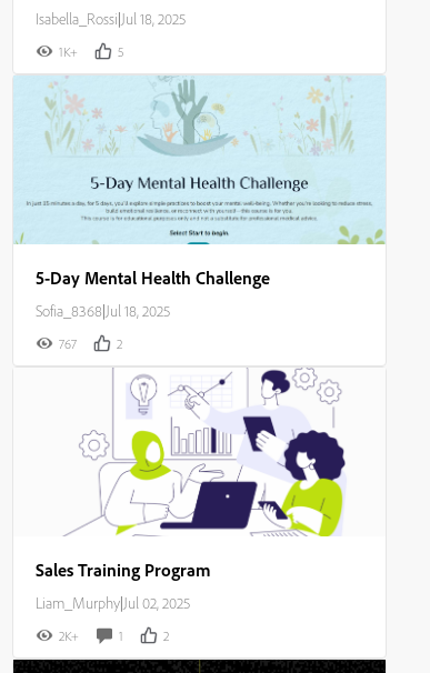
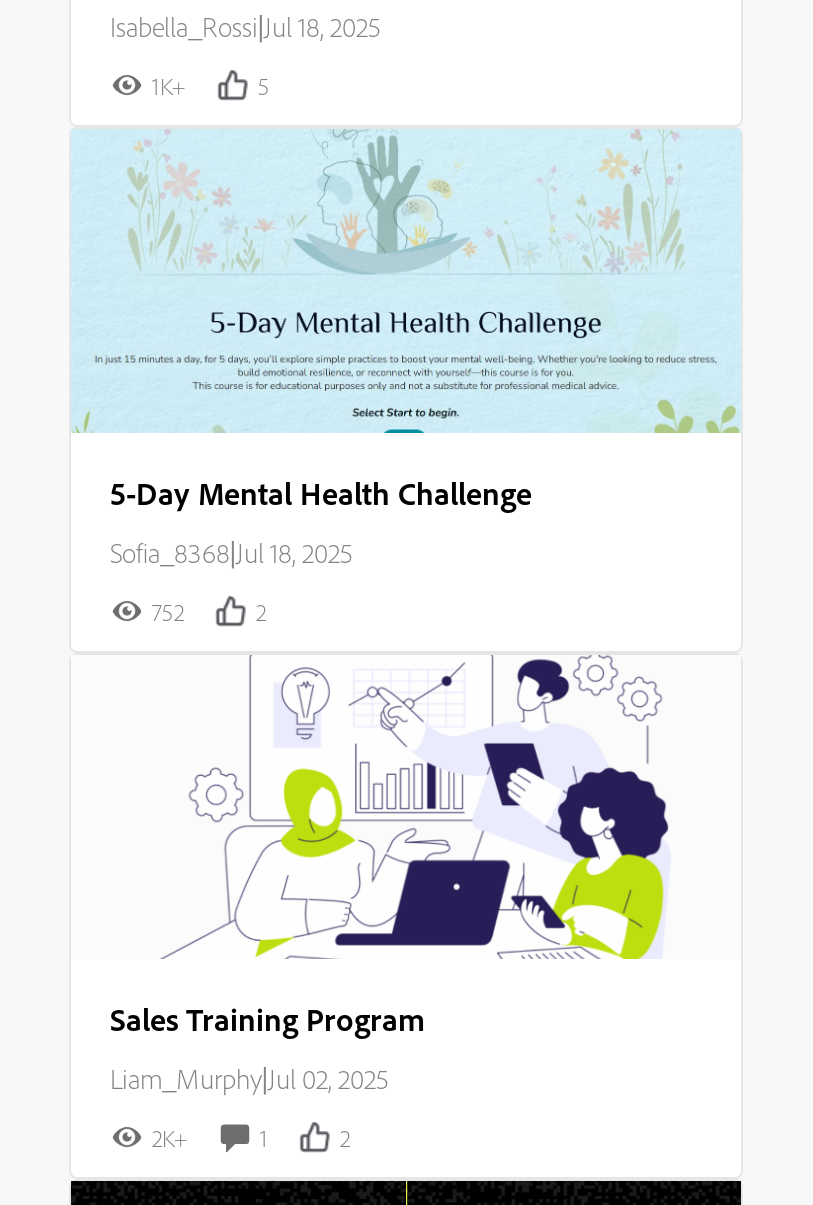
- 767
+ 752
